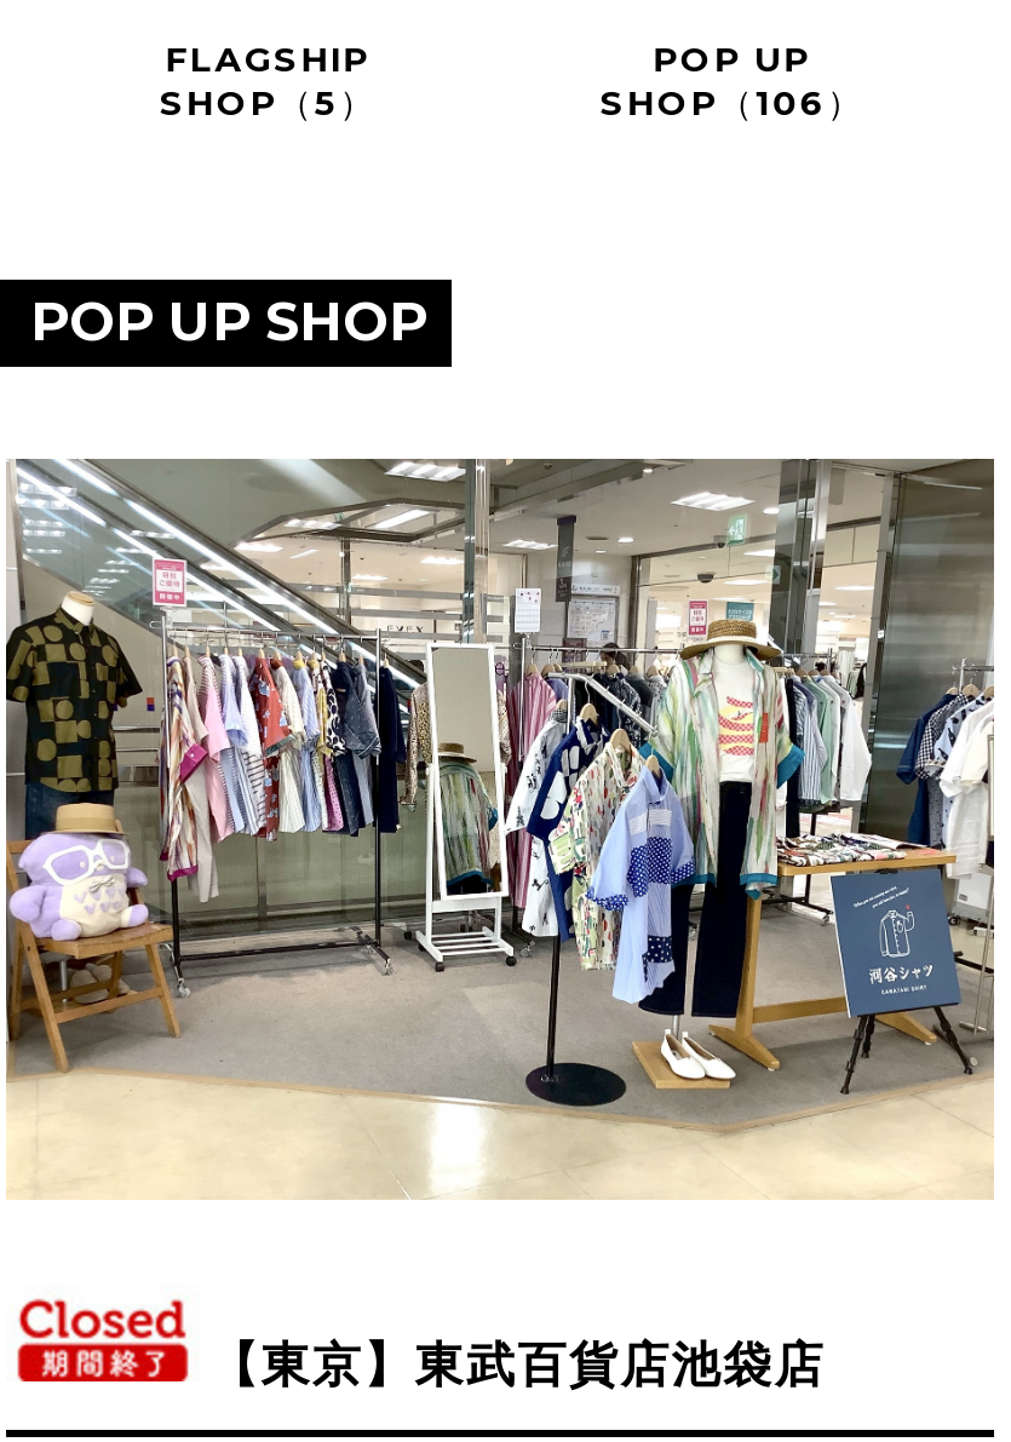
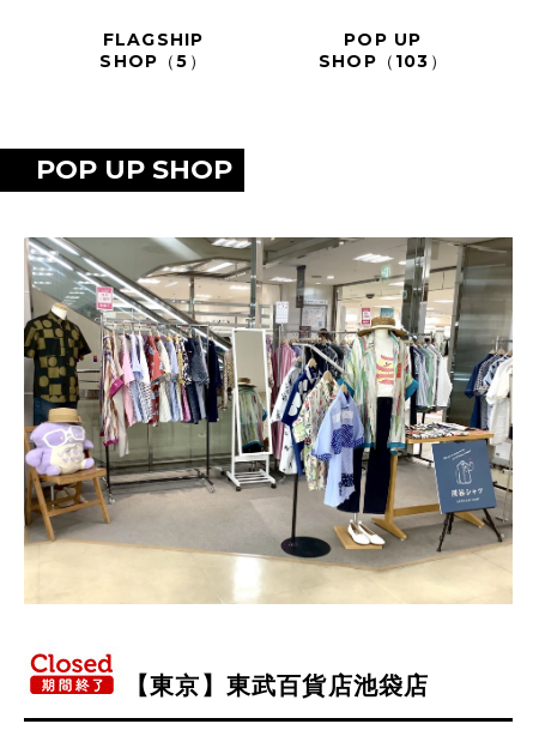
- SHOP（106）
+ SHOP（103）
